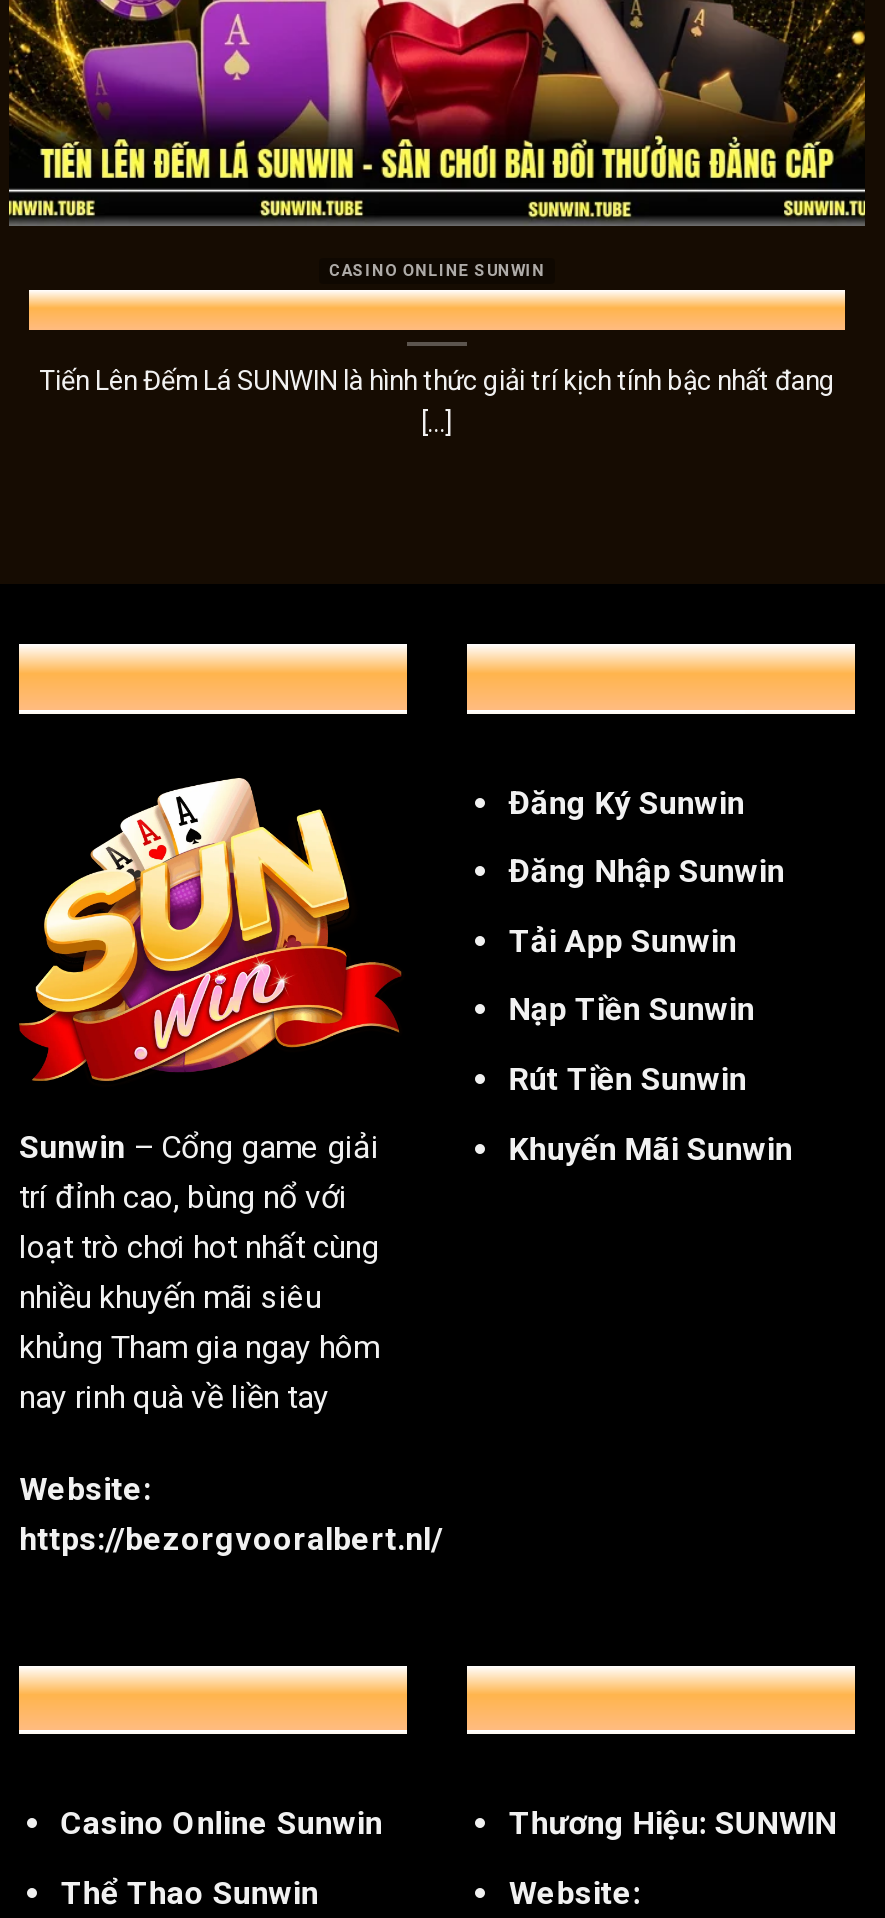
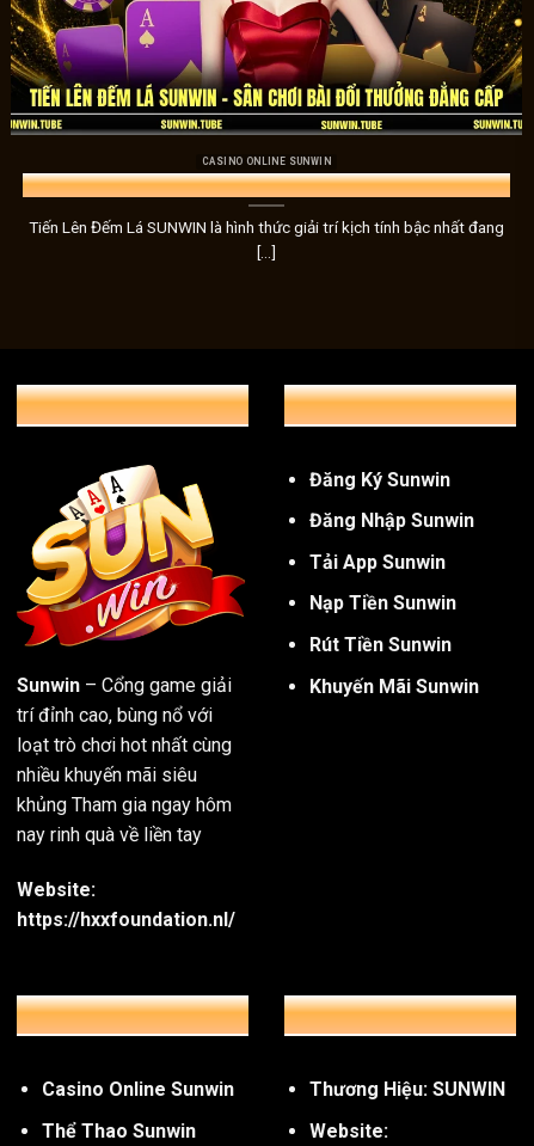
- https://bezorgvooralbert.nl/
+ https://hxxfoundation.nl/
